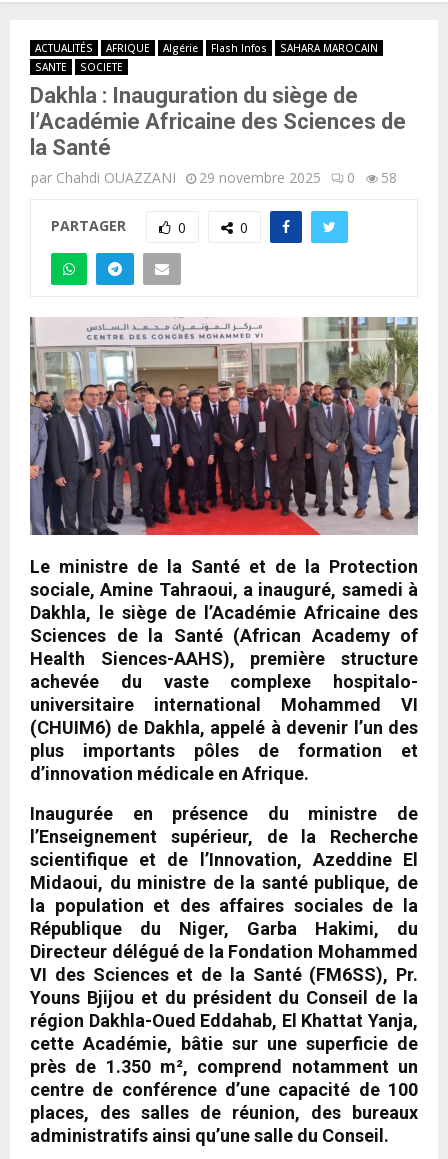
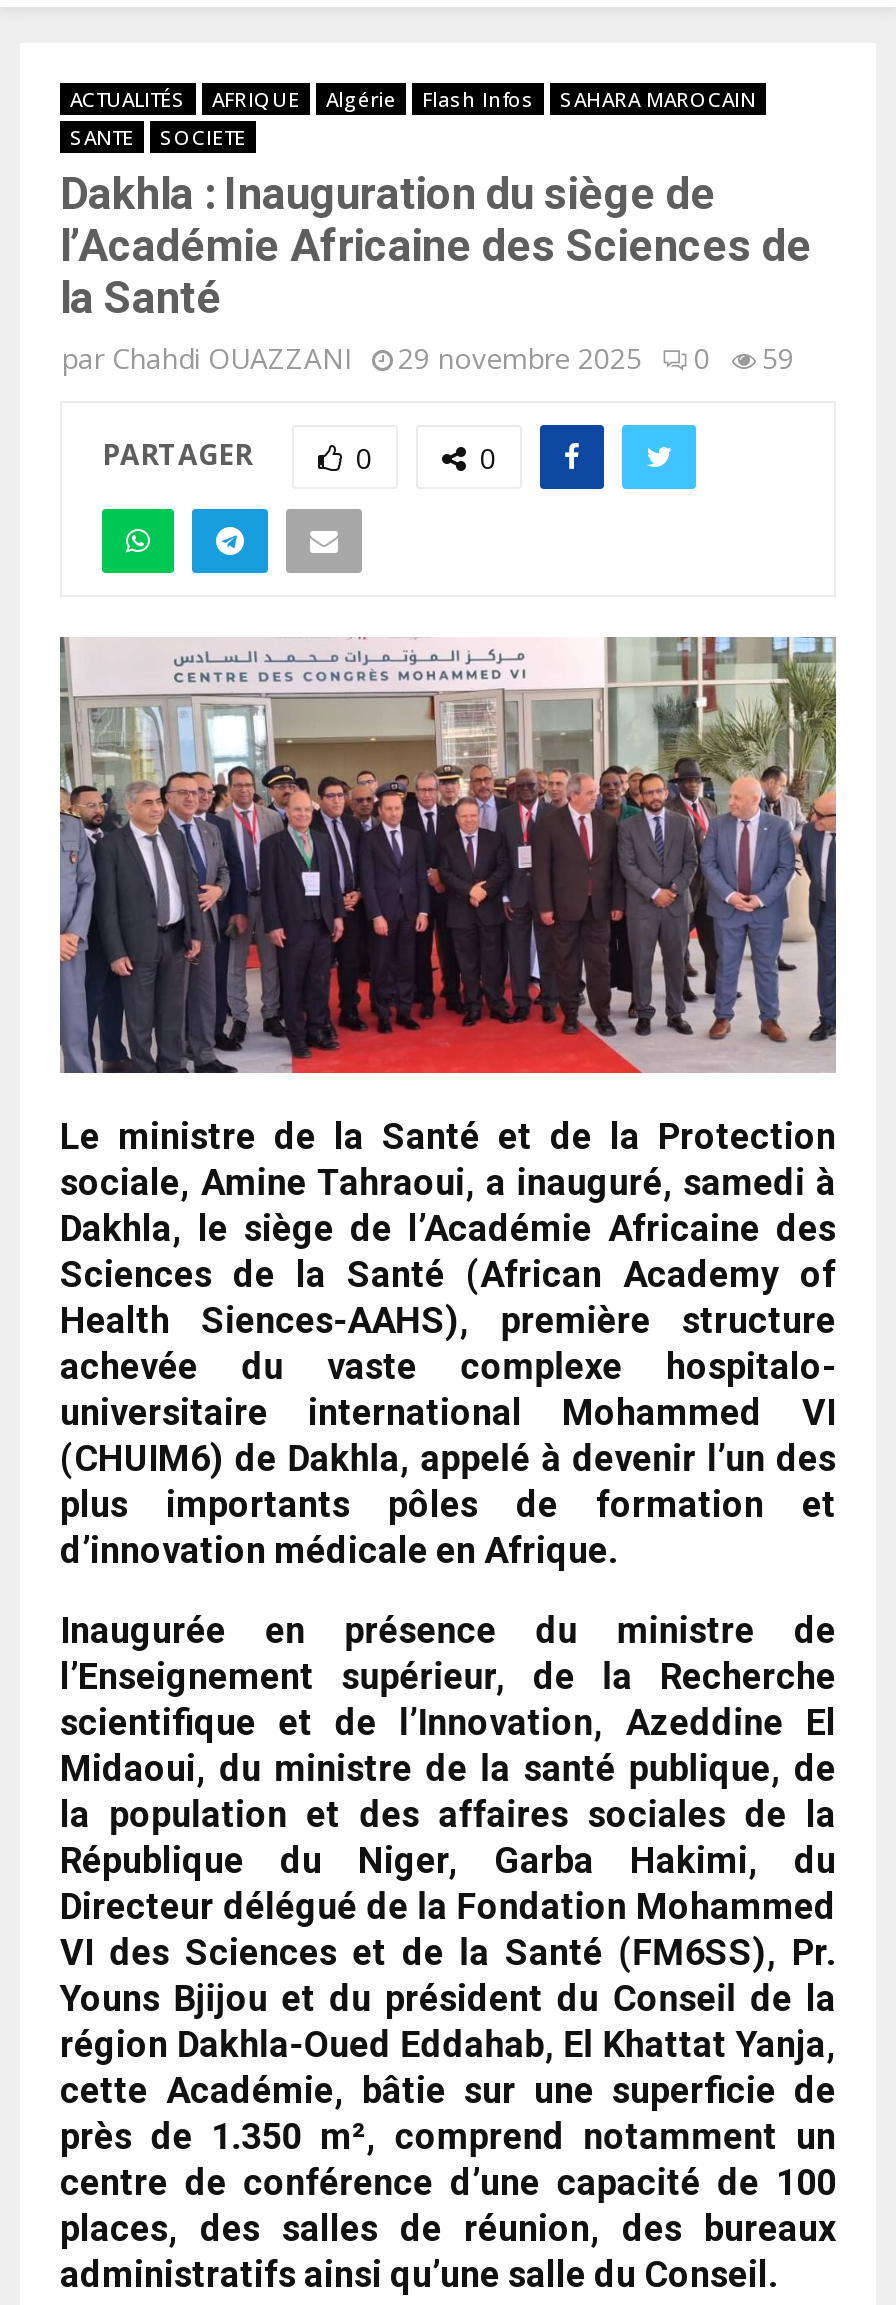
- par Chahdi OUAZZANI 29 novembre 2025 0 58
+ par Chahdi OUAZZANI 29 novembre 2025 0 59
